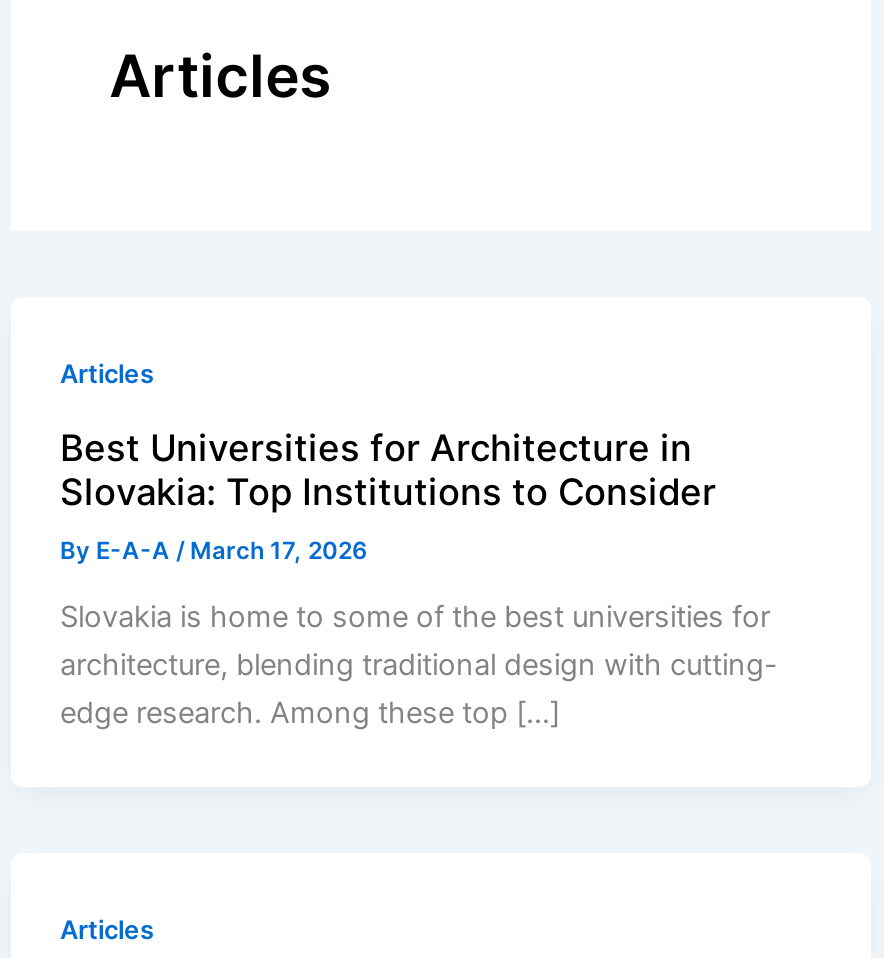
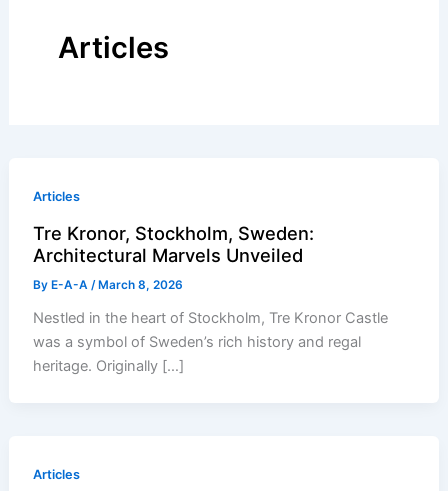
- Best Universities for Architecture in
- Slovakia: Top Institutions to Consider
+ Tre Kronor, Stockholm, Sweden:
+ Architectural Marvels Unveiled

- By E-A-A / March 17, 2026
+ By E-A-A / March 8, 2026

- Slovakia is home to some of the best universities for
- architecture, blending traditional design with cutting-
- edge research. Among these top […]
+ Nestled in the heart of Stockholm, Tre Kronor Castle
+ was a symbol of Sweden’s rich history and regal
+ heritage. Originally […]
